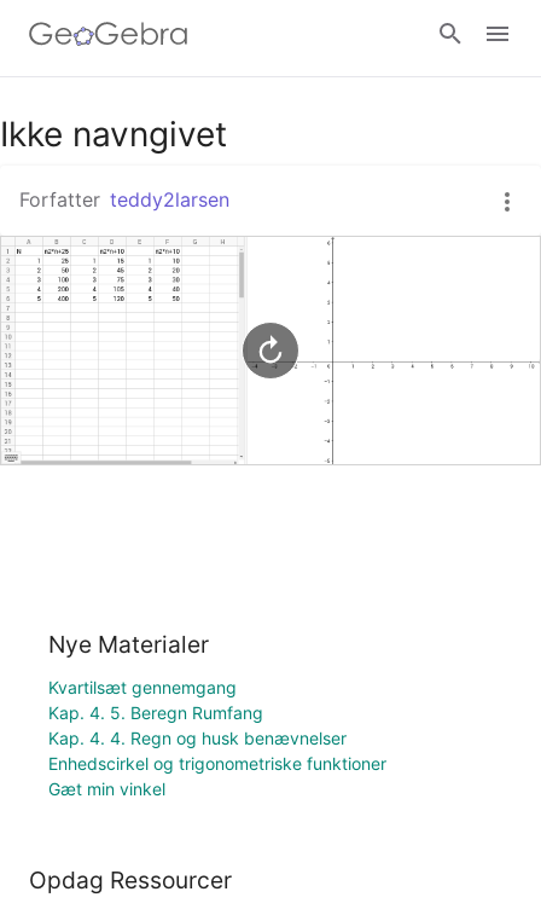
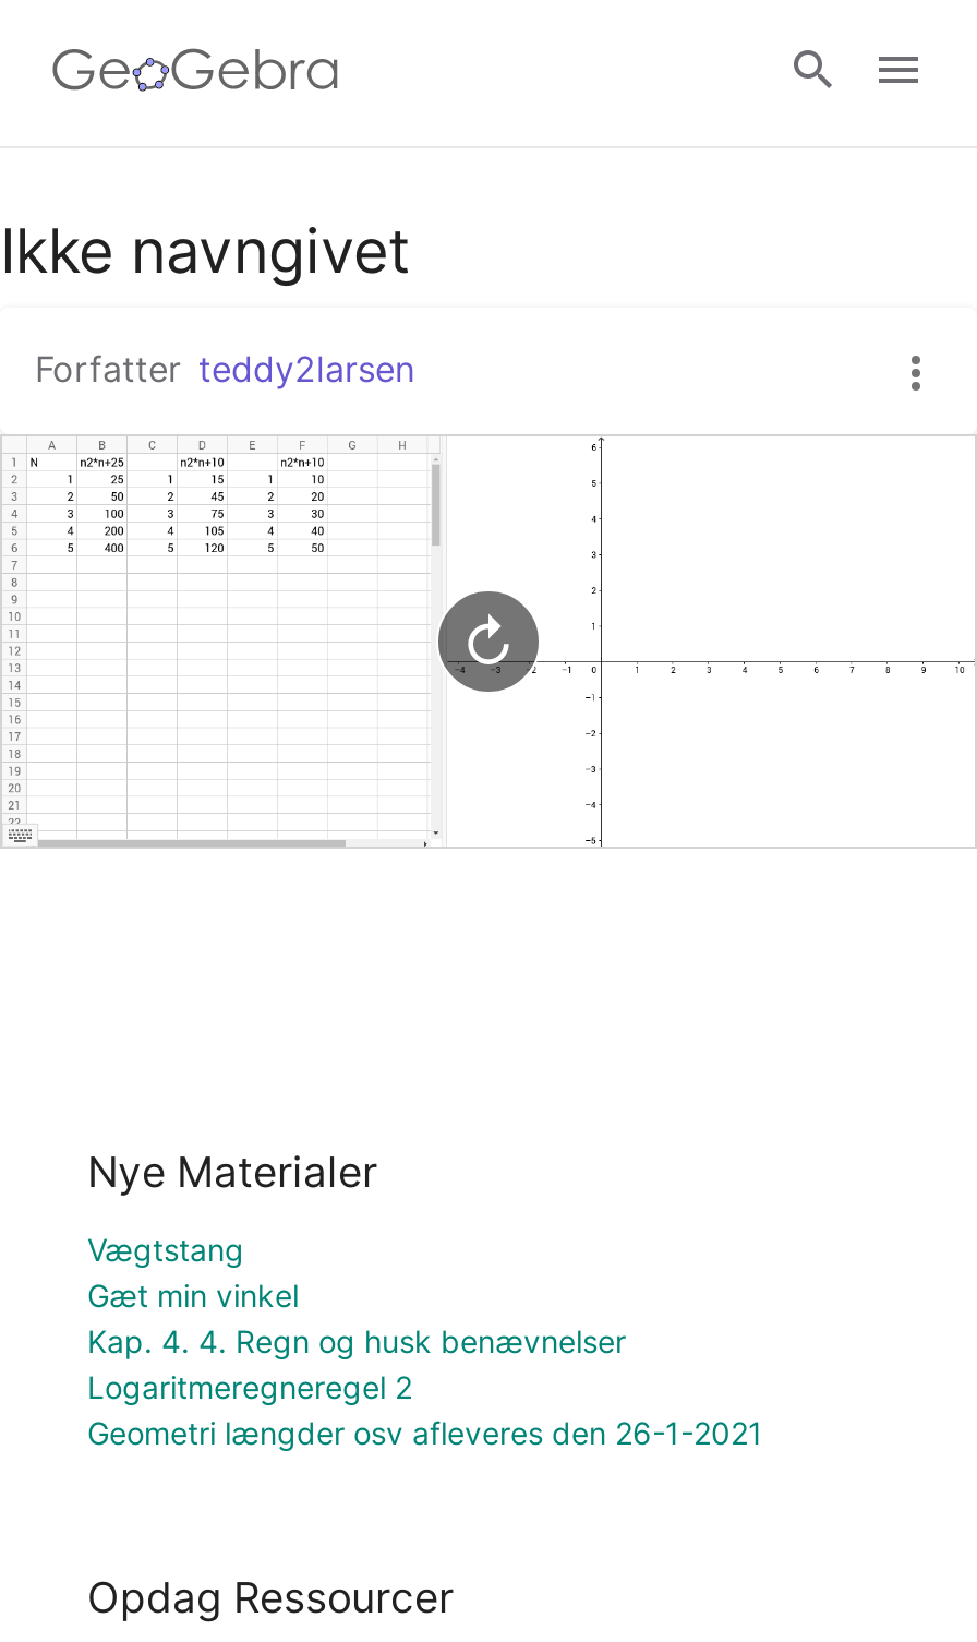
- Kvartilsæt gennemgang
- Kap. 4. 5. Beregn Rumfang
+ Vægtstang

- Enhedscirkel og trigonometriske funktioner
+ Logaritmeregneregel 2
+ Geometri længder osv afleveres den 26-1-2021

moved up: Gæt min vinkel
